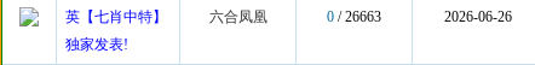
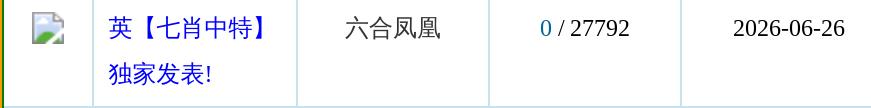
- 0 / 26663
+ 0 / 27792
